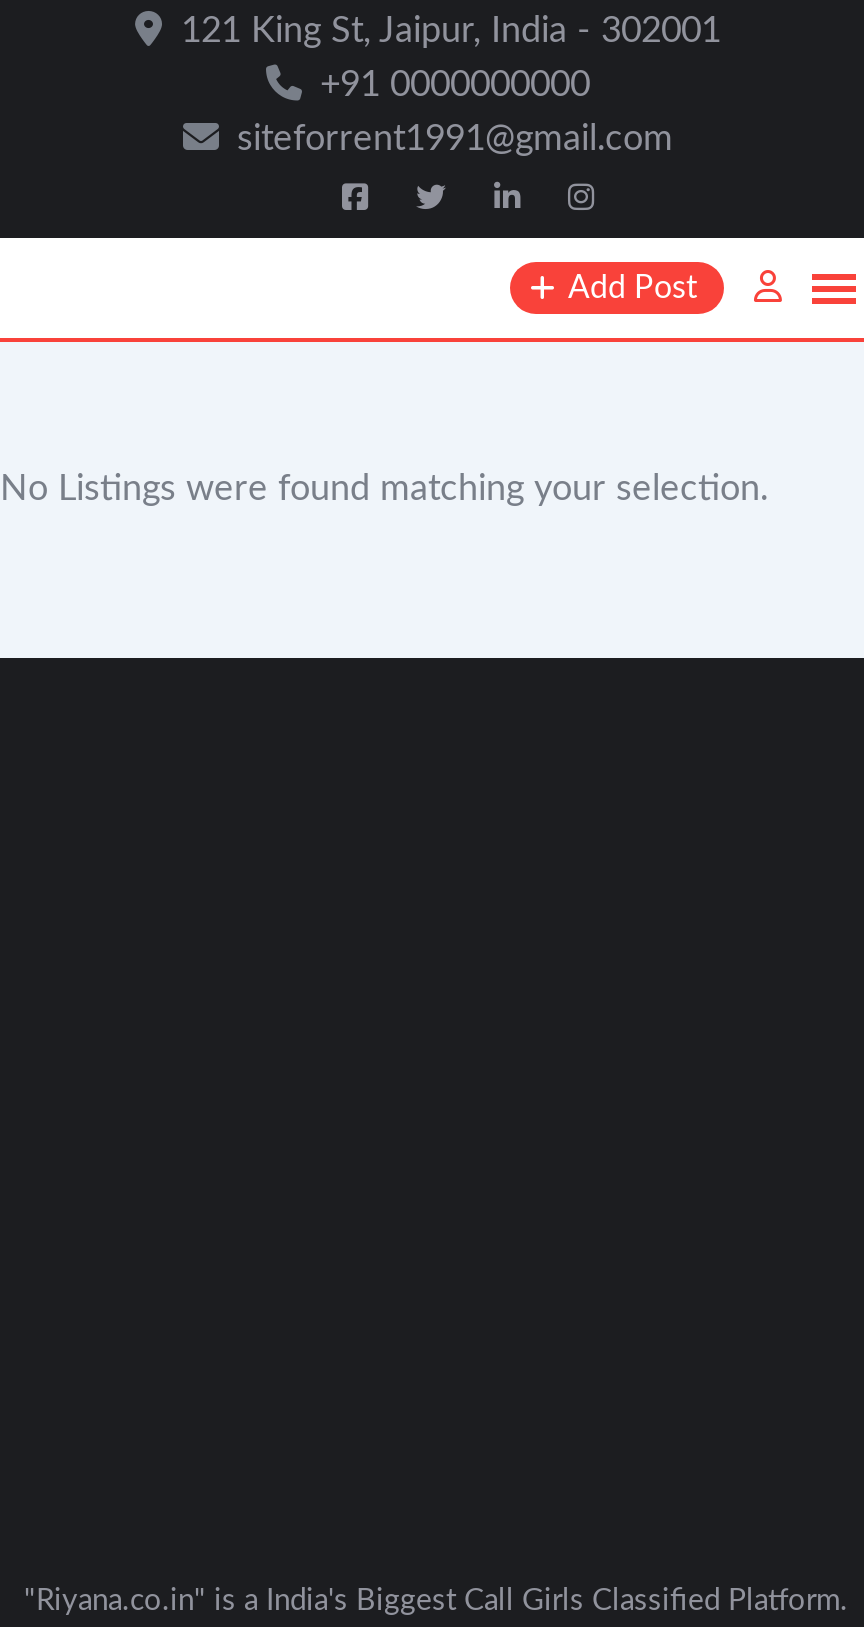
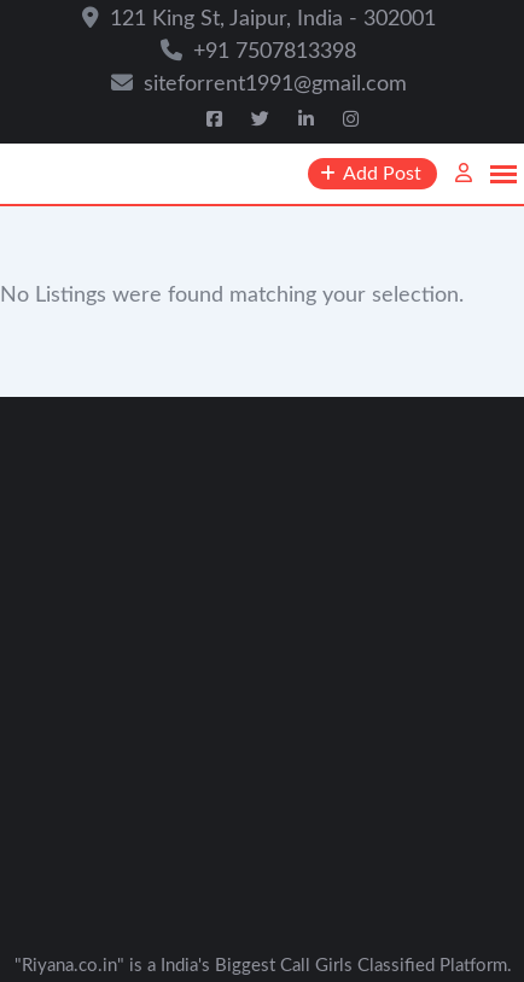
- +91 0000000000
+ +91 7507813398
